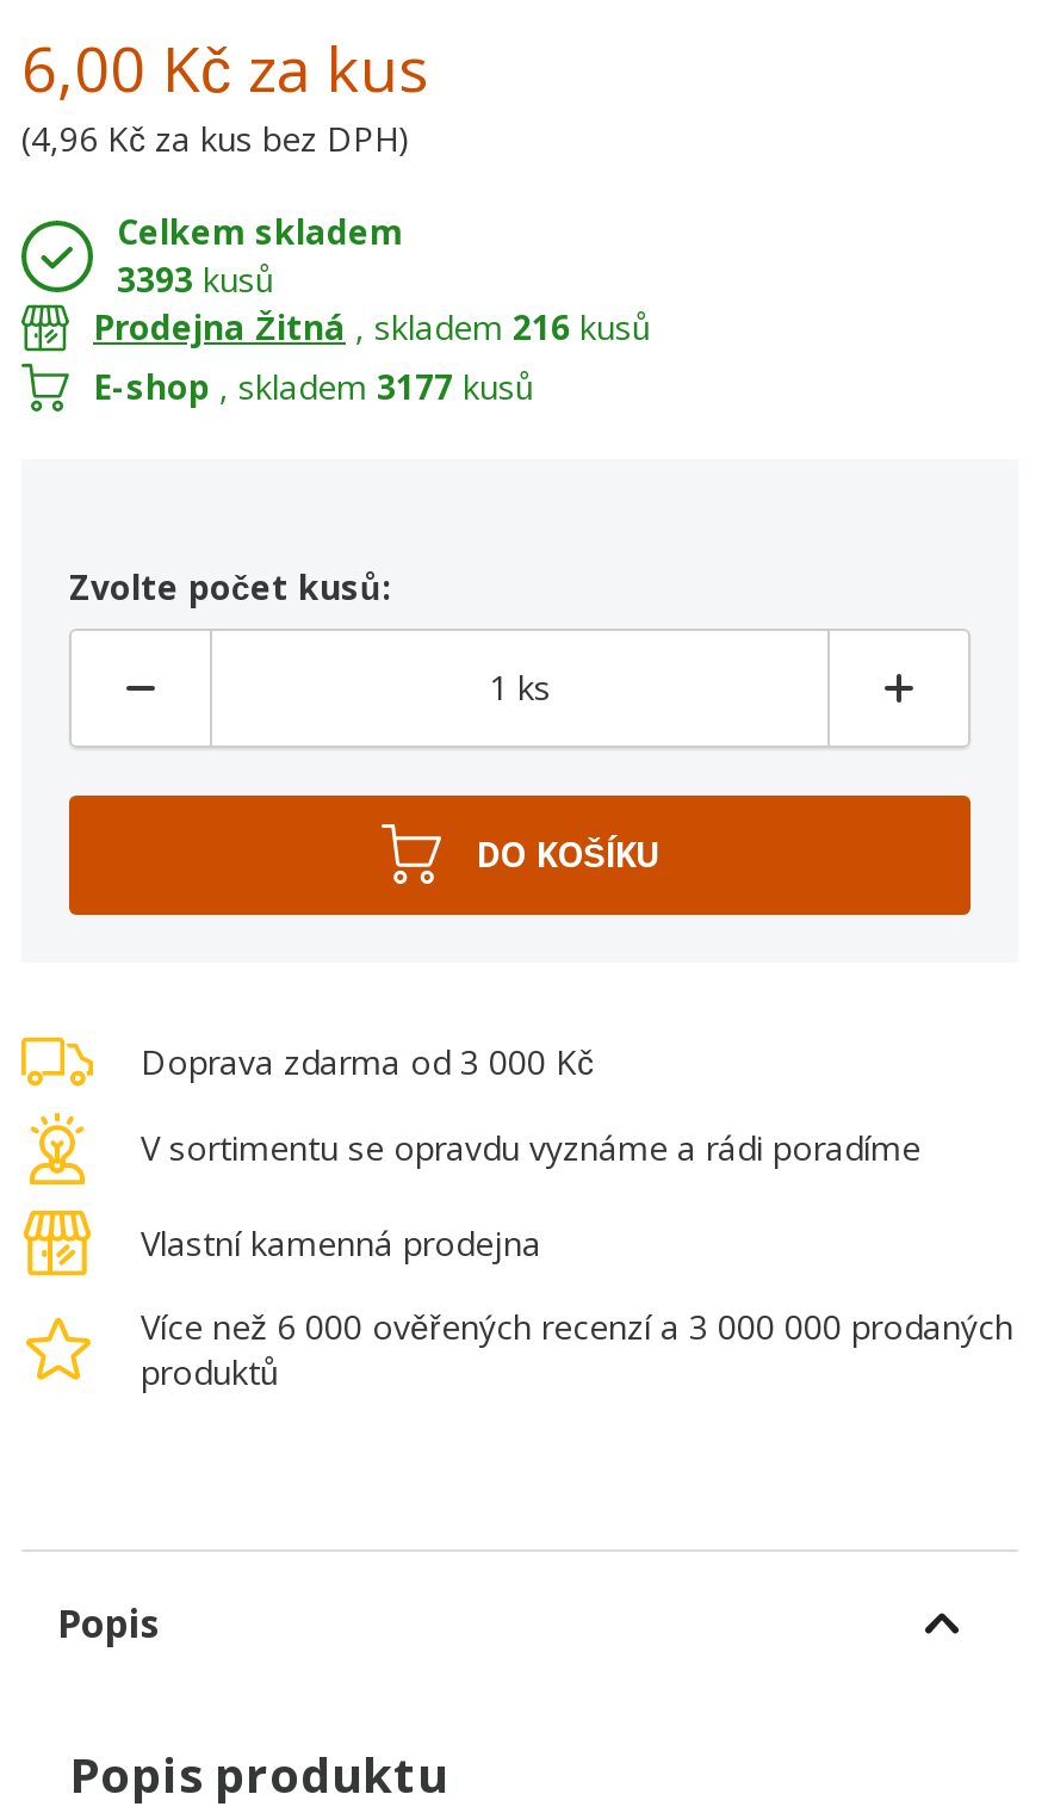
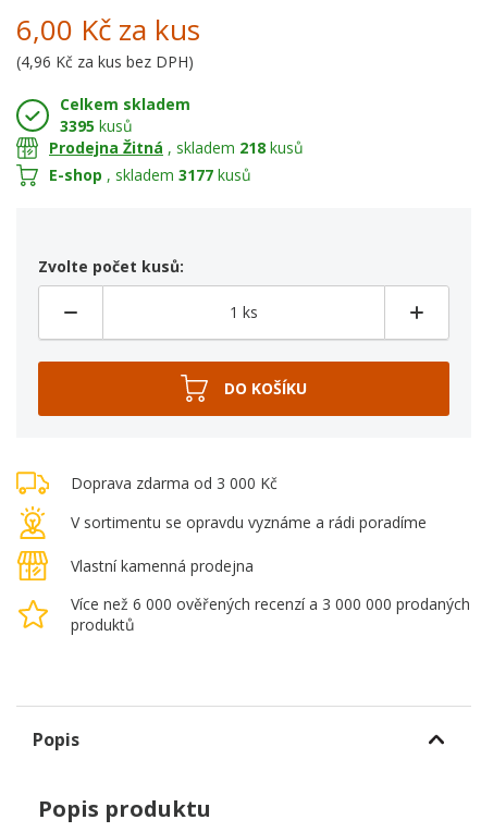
- 3393 kusů
+ 3395 kusů

- Prodejna Žitná , skladem 216 kusů
+ Prodejna Žitná , skladem 218 kusů
